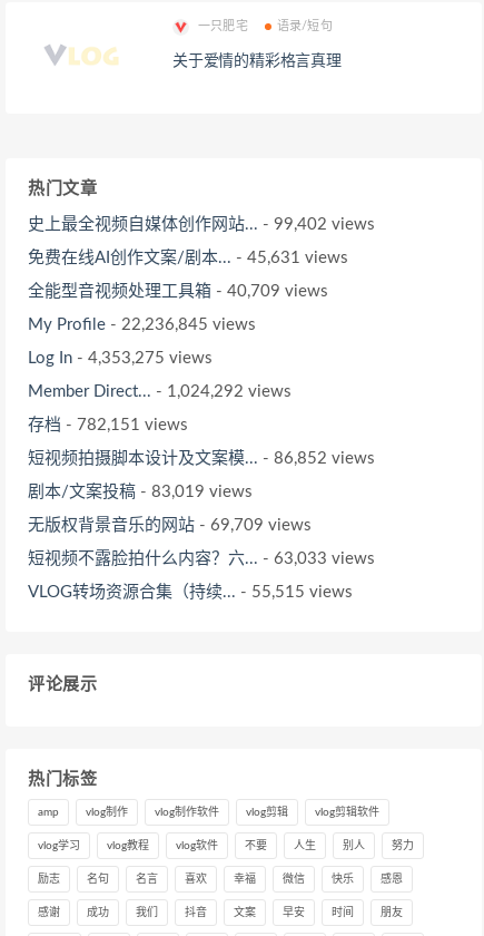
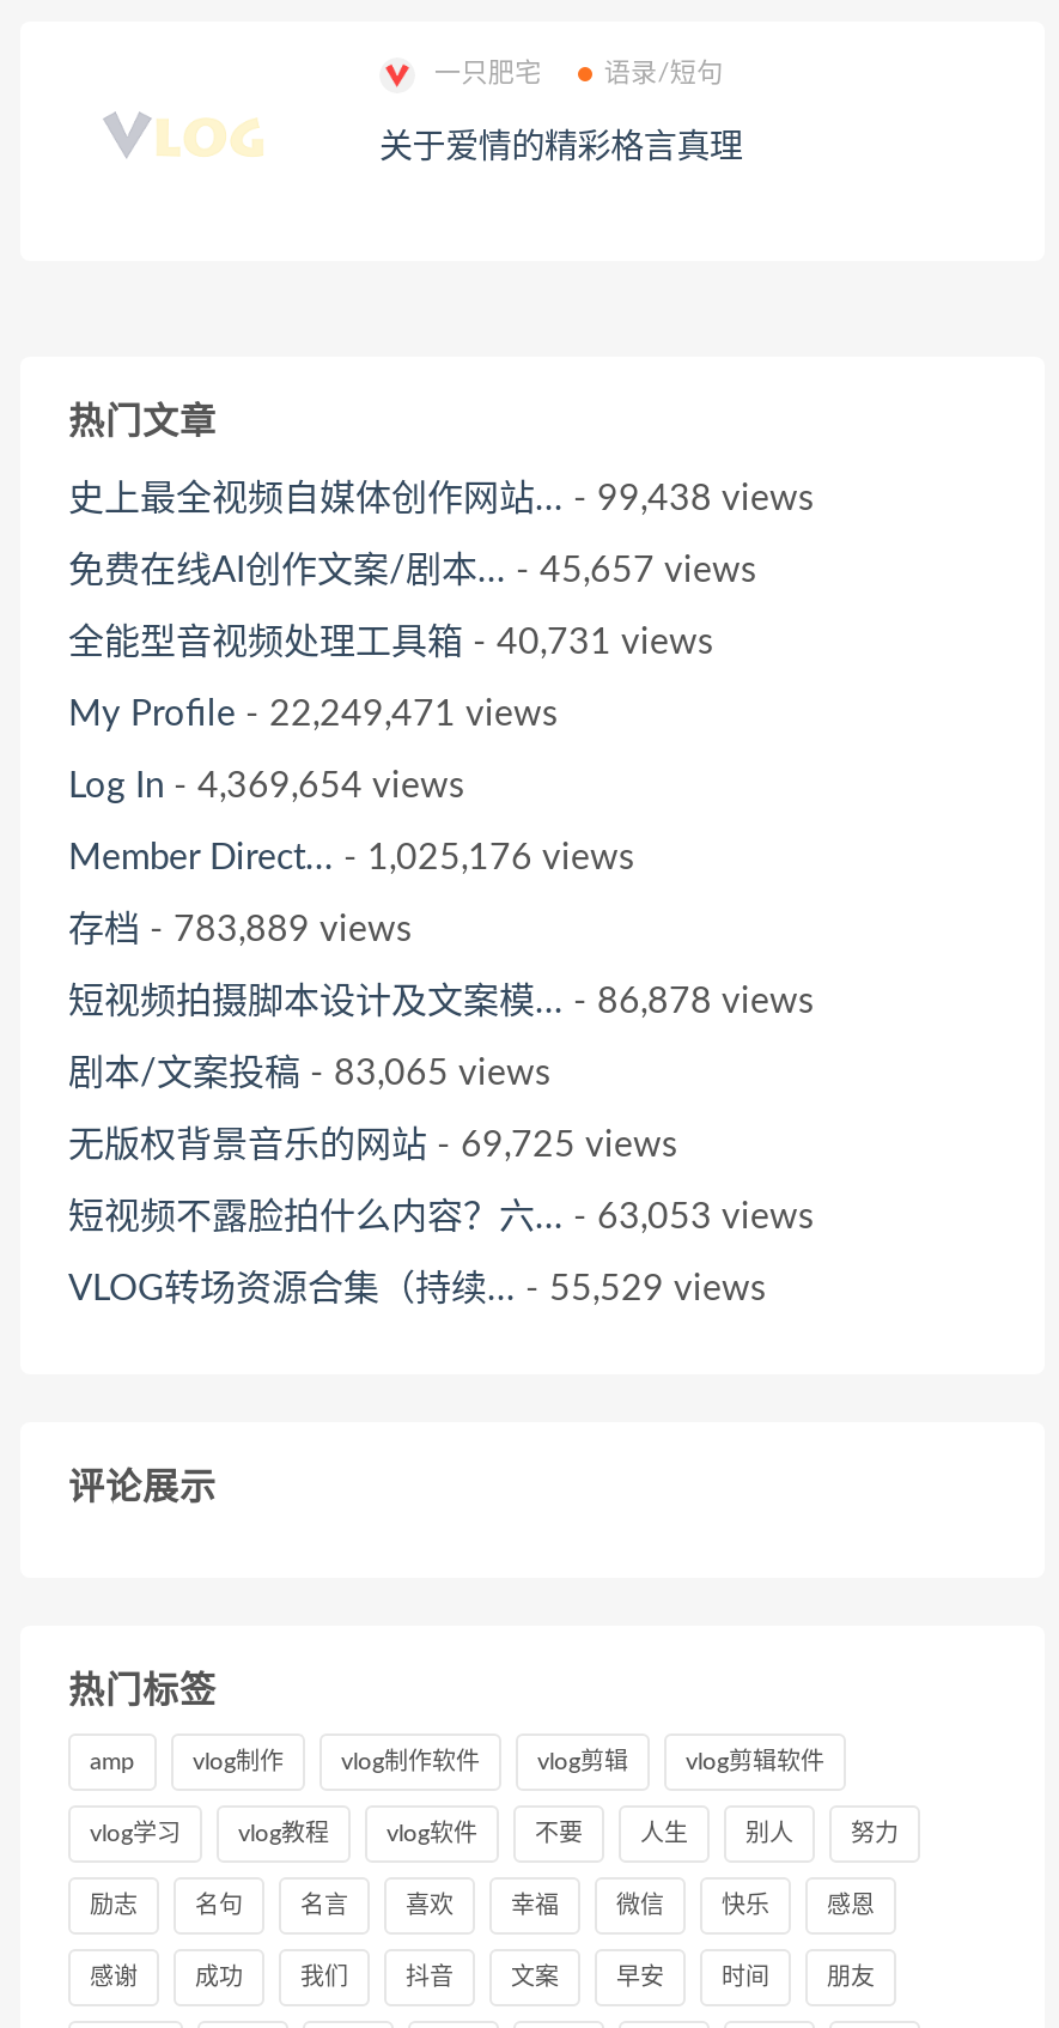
- 史上最全视频自媒体创作网站... - 99,402 views
+ 史上最全视频自媒体创作网站... - 99,438 views

- 免费在线AI创作文案/剧本... - 45,631 views
+ 免费在线AI创作文案/剧本... - 45,657 views

- 全能型音视频处理工具箱- 40,709 views
+ 全能型音视频处理工具箱- 40,731 views

- My Profile - 22,236,845 views
+ My Profile - 22,249,471 views

- Log In - 4,353,275 views
+ Log In - 4,369,654 views

- Member Direct... - 1,024,292 views
+ Member Direct... - 1,025,176 views

- 存档- 782,151 views
+ 存档- 783,889 views

- 短视频拍摄脚本设计及文案模... - 86,852 views
+ 短视频拍摄脚本设计及文案模... - 86,878 views

- 剧本/文案投稿- 83,019 views
+ 剧本/文案投稿- 83,065 views

- 无版权背景音乐的网站- 69,709 views
+ 无版权背景音乐的网站- 69,725 views

- 短视频不露脸拍什么内容？六... - 63,033 views
+ 短视频不露脸拍什么内容？六... - 63,053 views

- VLOG转场资源合集（持续... - 55,515 views
+ VLOG转场资源合集（持续... - 55,529 views
